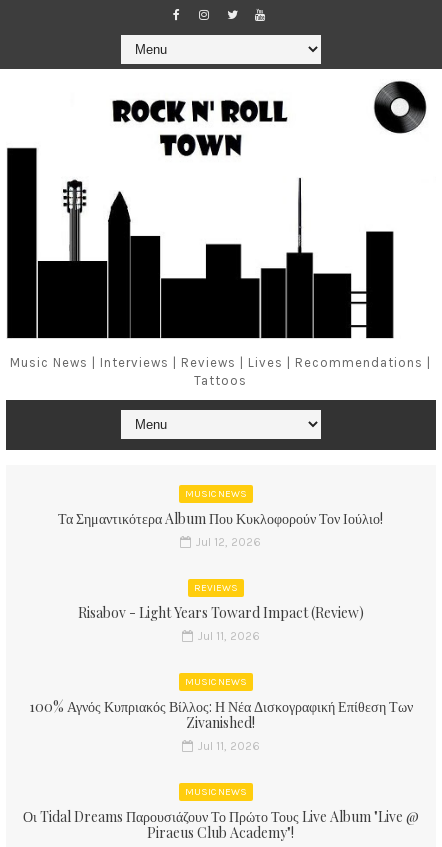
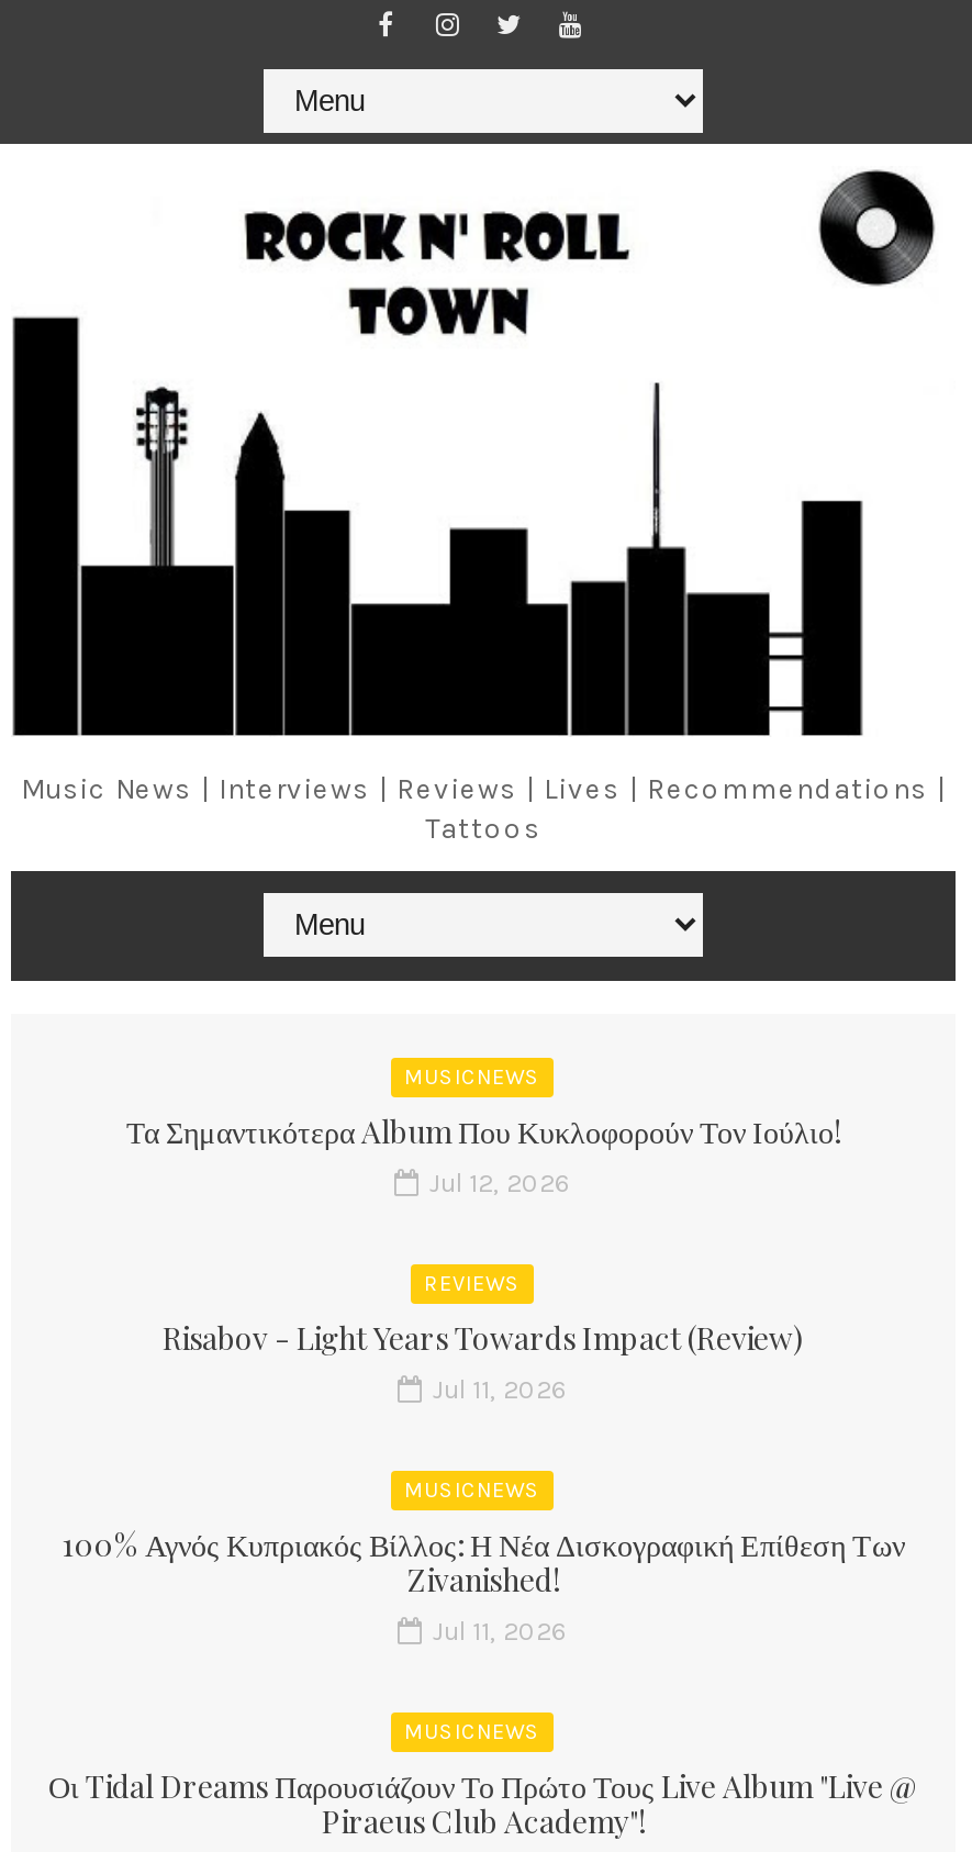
- Risabov - Light Years Toward Impact (Review)
+ Risabov - Light Years Towards Impact (Review)
